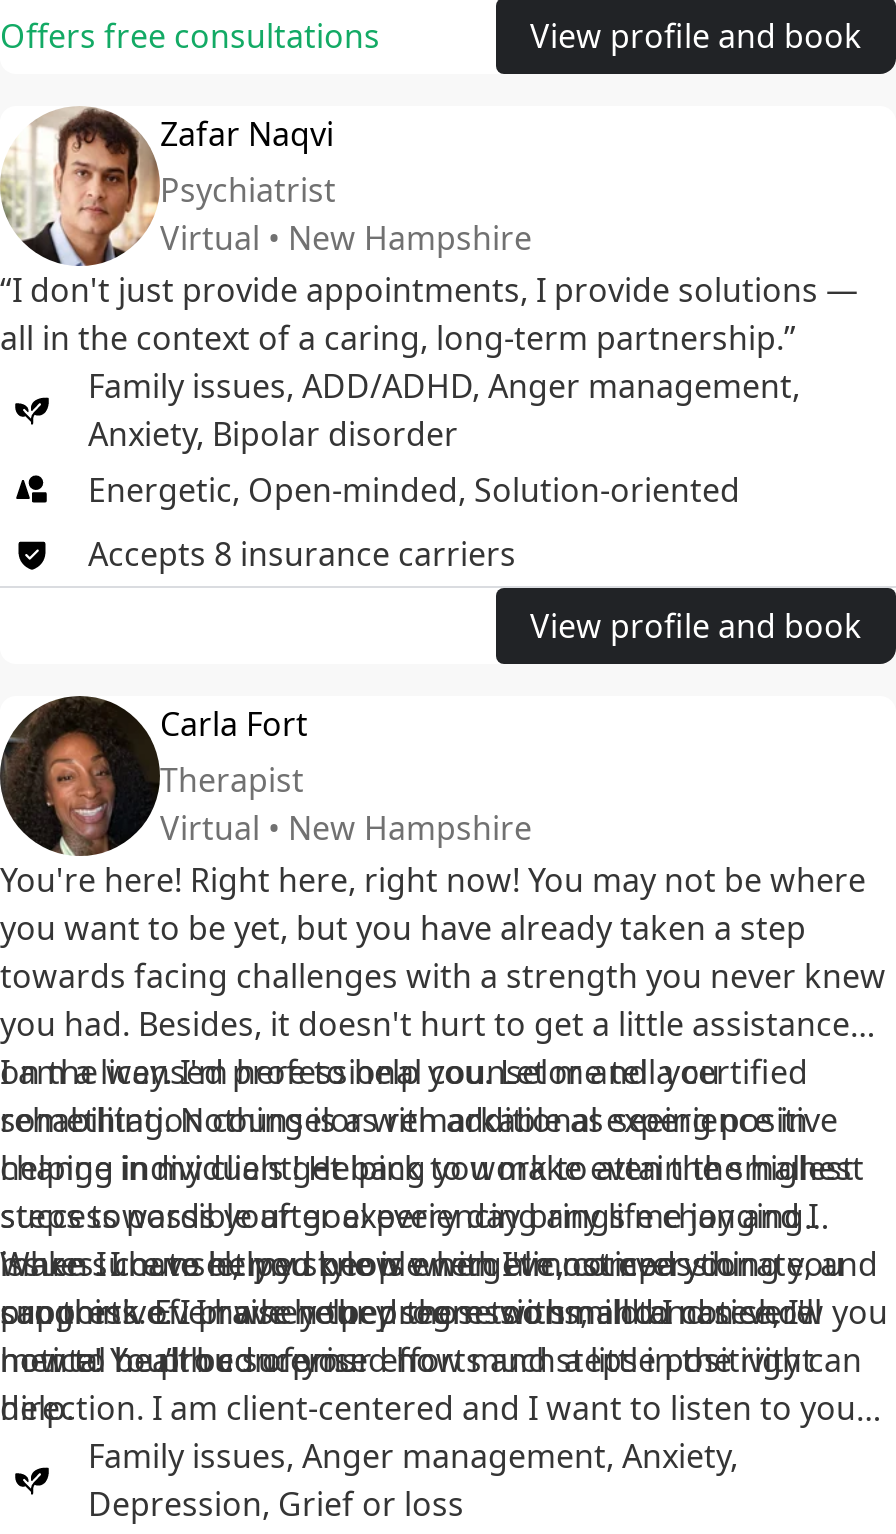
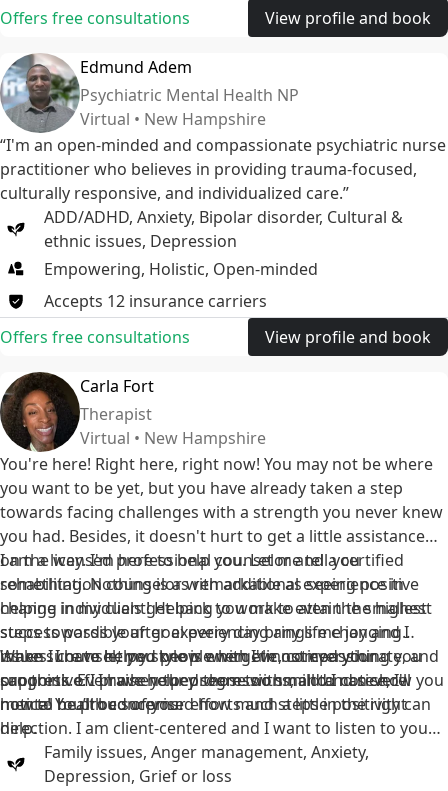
- [image]
- Zafar Naqvi
- Psychiatrist
+ [image]
+ Edmund Adem
+ Psychiatric Mental Health NP

- “I don't just provide appointments, I provide solutions —
- all in the context of a caring, long-term partnership.”
- Family issues, ADD/ADHD, Anger management,
- Anxiety, Bipolar disorder
- Energetic, Open-minded, Solution-oriented
- Accepts 8 insurance carriers
+ “I'm an open-minded and compassionate psychiatric nurse
+ practitioner who believes in providing trauma-focused,
+ culturally responsive, and individualized care.”
+ ADD/ADHD, Anxiety, Bipolar disorder, Cultural &
+ ethnic issues, Depression
+ Empowering, Holistic, Open-minded
+ Accepts 12 insurance carriers
+ Offers free consultations
